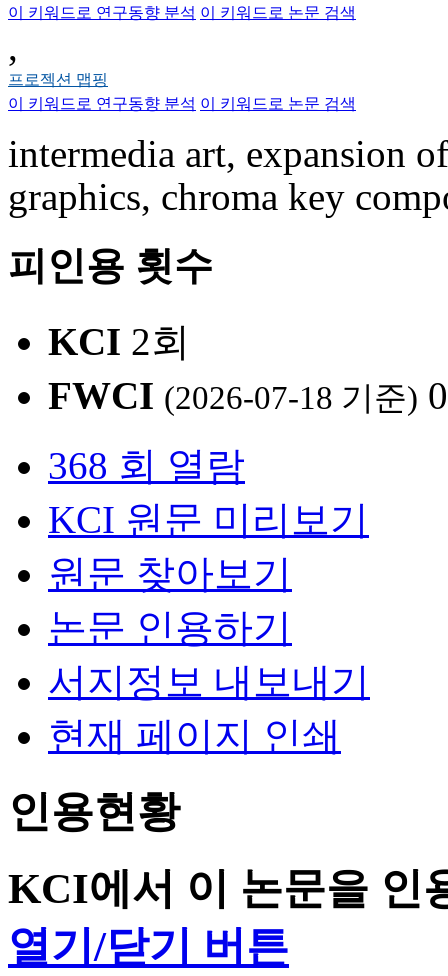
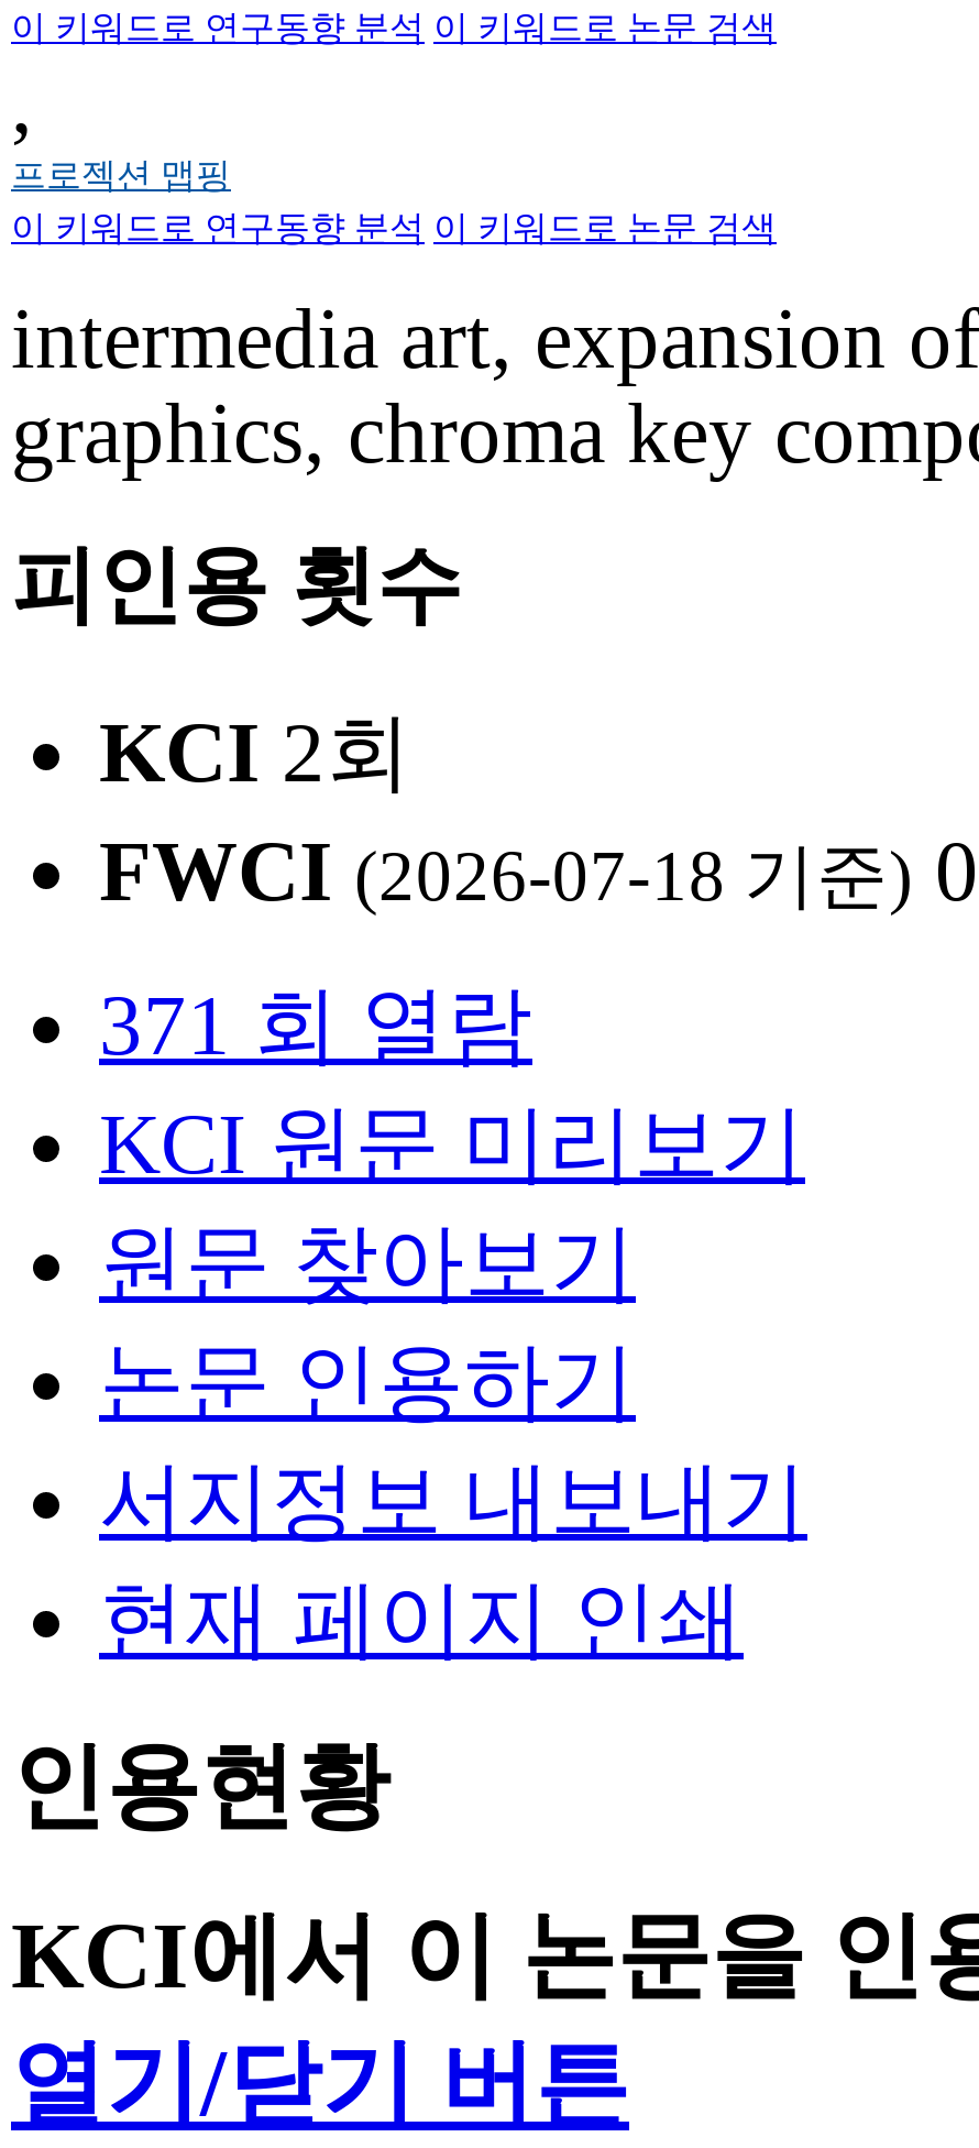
- 368 회 열람
+ 371 회 열람
